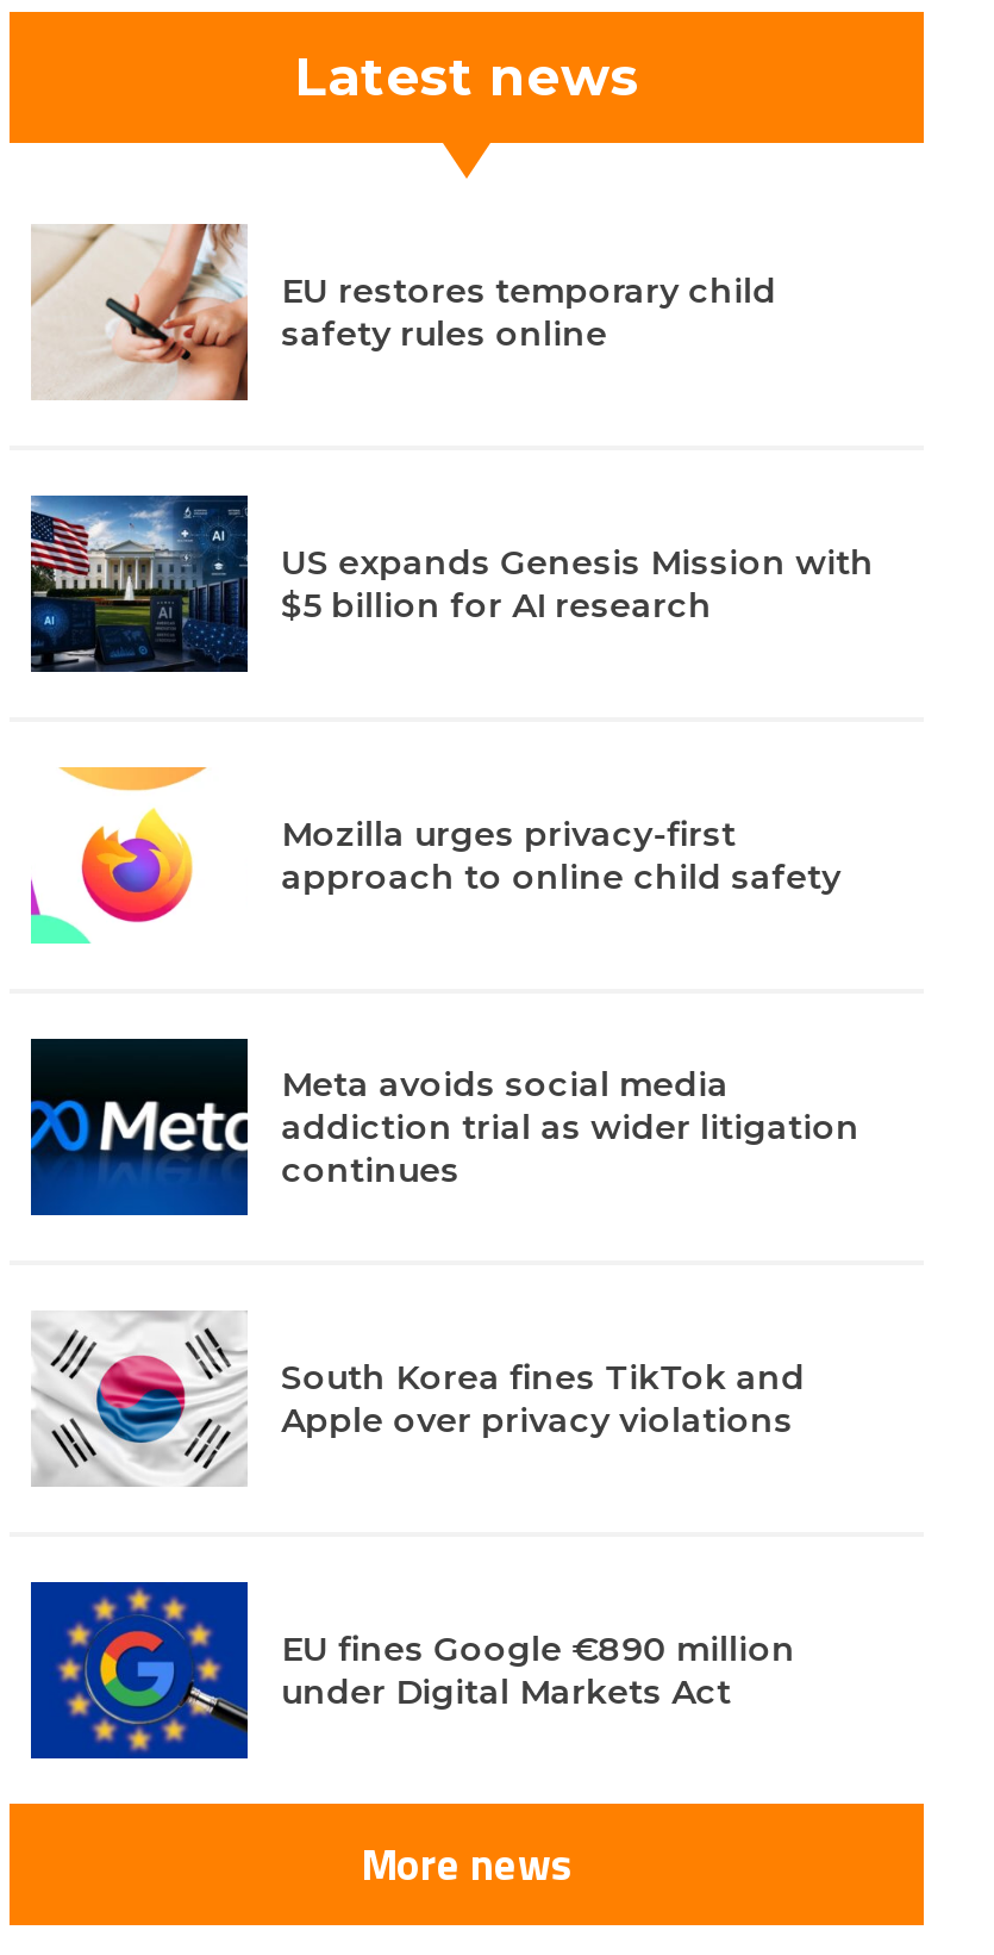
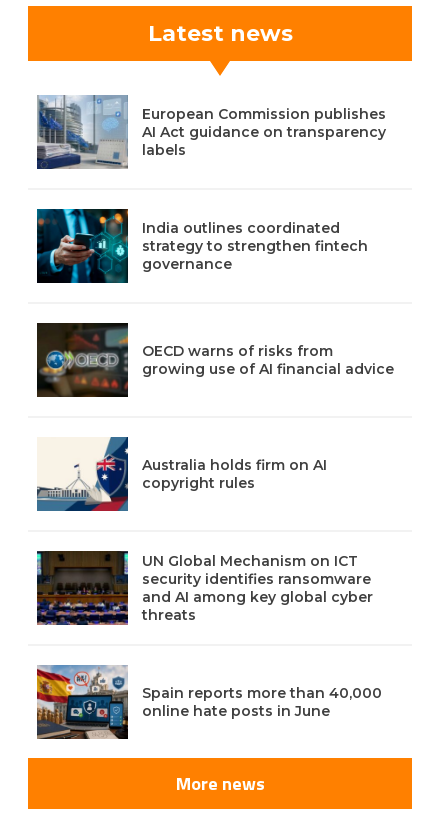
- [image]
- EU restores temporary child
- safety rules online
+ [image]
+ European Commission publishes
+ AI Act guidance on transparency
+ labels

- [image]
- US expands Genesis Mission with
- $5 billion for AI research
+ [image]
+ India outlines coordinated
+ strategy to strengthen fintech
+ governance

- [image]
- Mozilla urges privacy-first
- approach to online child safety
+ [image]
+ OECD warns of risks from
+ growing use of AI financial advice

- [image]
- Meta avoids social media
- addiction trial as wider litigation
- continues
+ [image]
+ Australia holds firm on AI
+ copyright rules

- [image]
- South Korea fines TikTok and
- Apple over privacy violations
+ [image]
+ UN Global Mechanism on ICT
+ security identifies ransomware
+ and AI among key global cyber
+ threats

- [image]
- EU fines Google €890 million
- under Digital Markets Act
+ [image]
+ Spain reports more than 40,000
+ online hate posts in June
